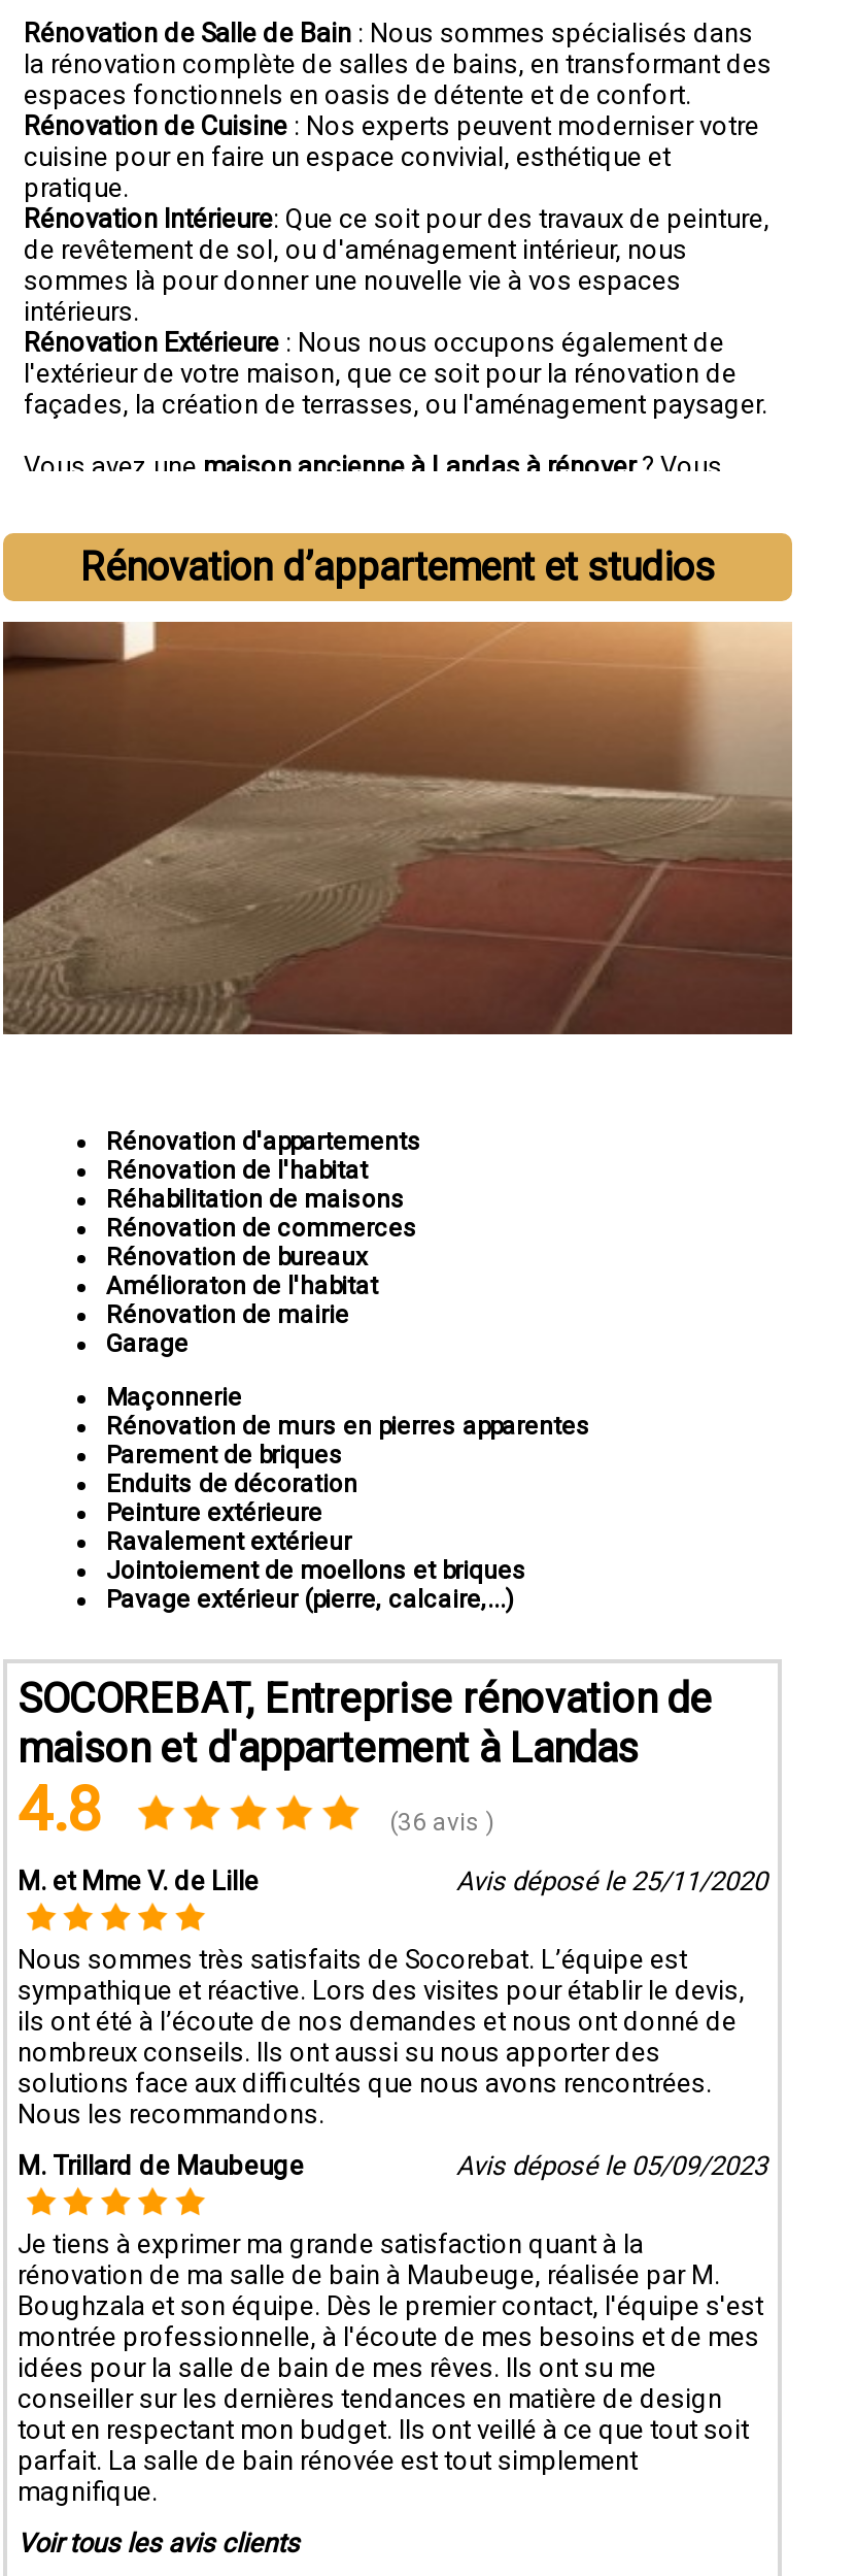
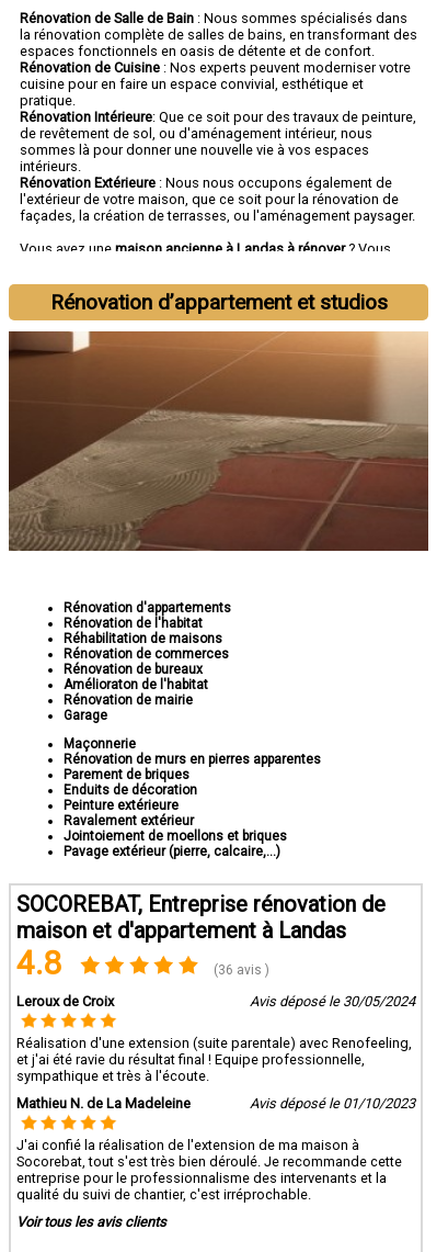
- M. et Mme V. de Lille
- Avis déposé le 25/11/2020
+ Leroux de Croix
+ Avis déposé le 30/05/2024

- Nous sommes très satisfaits de Socorebat. L’équipe est
- sympathique et réactive. Lors des visites pour établir le devis,
- ils ont été à l’écoute de nos demandes et nous ont donné de
- nombreux conseils. Ils ont aussi su nous apporter des
- solutions face aux difficultés que nous avons rencontrées.
- Nous les recommandons.
+ Réalisation d'une extension (suite parentale) avec Renofeeling,
+ et j'ai été ravie du résultat final ! Equipe professionnelle,
+ sympathique et très à l'écoute.

- M. Trillard de Maubeuge
- Avis déposé le 05/09/2023
+ Mathieu N. de La Madeleine
+ Avis déposé le 01/10/2023

- Je tiens à exprimer ma grande satisfaction quant à la
- rénovation de ma salle de bain à Maubeuge, réalisée par M.
- Boughzala et son équipe. Dès le premier contact, l'équipe s'est
- montrée professionnelle, à l'écoute de mes besoins et de mes
- idées pour la salle de bain de mes rêves. Ils ont su me
- conseiller sur les dernières tendances en matière de design
- tout en respectant mon budget. Ils ont veillé à ce que tout soit
- parfait. La salle de bain rénovée est tout simplement
- magnifique.
+ J'ai confié la réalisation de l'extension de ma maison à
+ Socorebat, tout s'est très bien déroulé. Je recommande cette
+ entreprise pour le professionnalisme des intervenants et la
+ qualité du suivi de chantier, c'est irréprochable.
